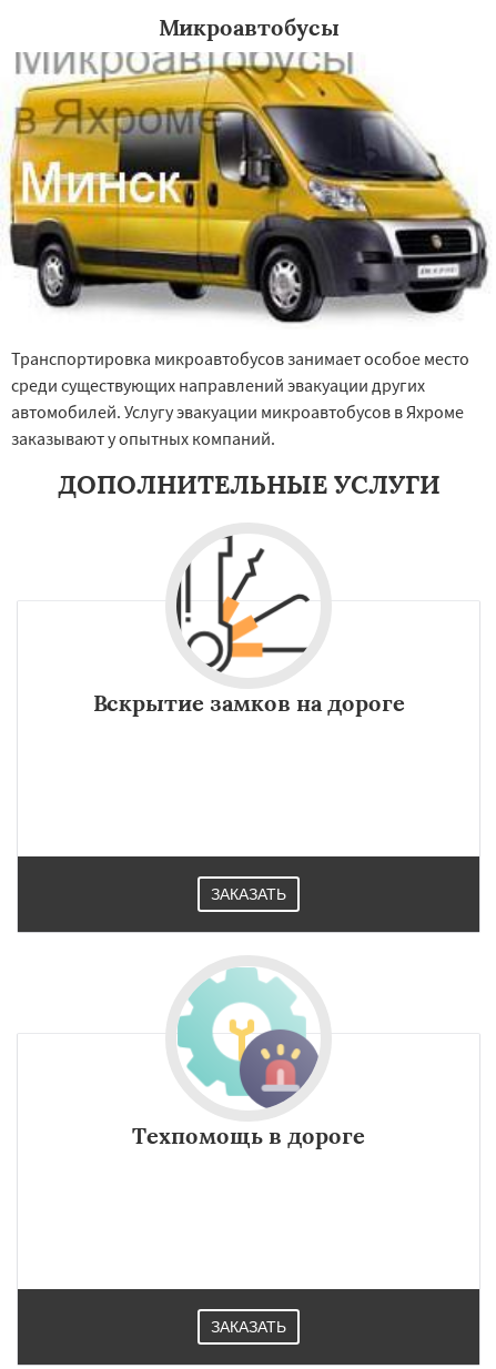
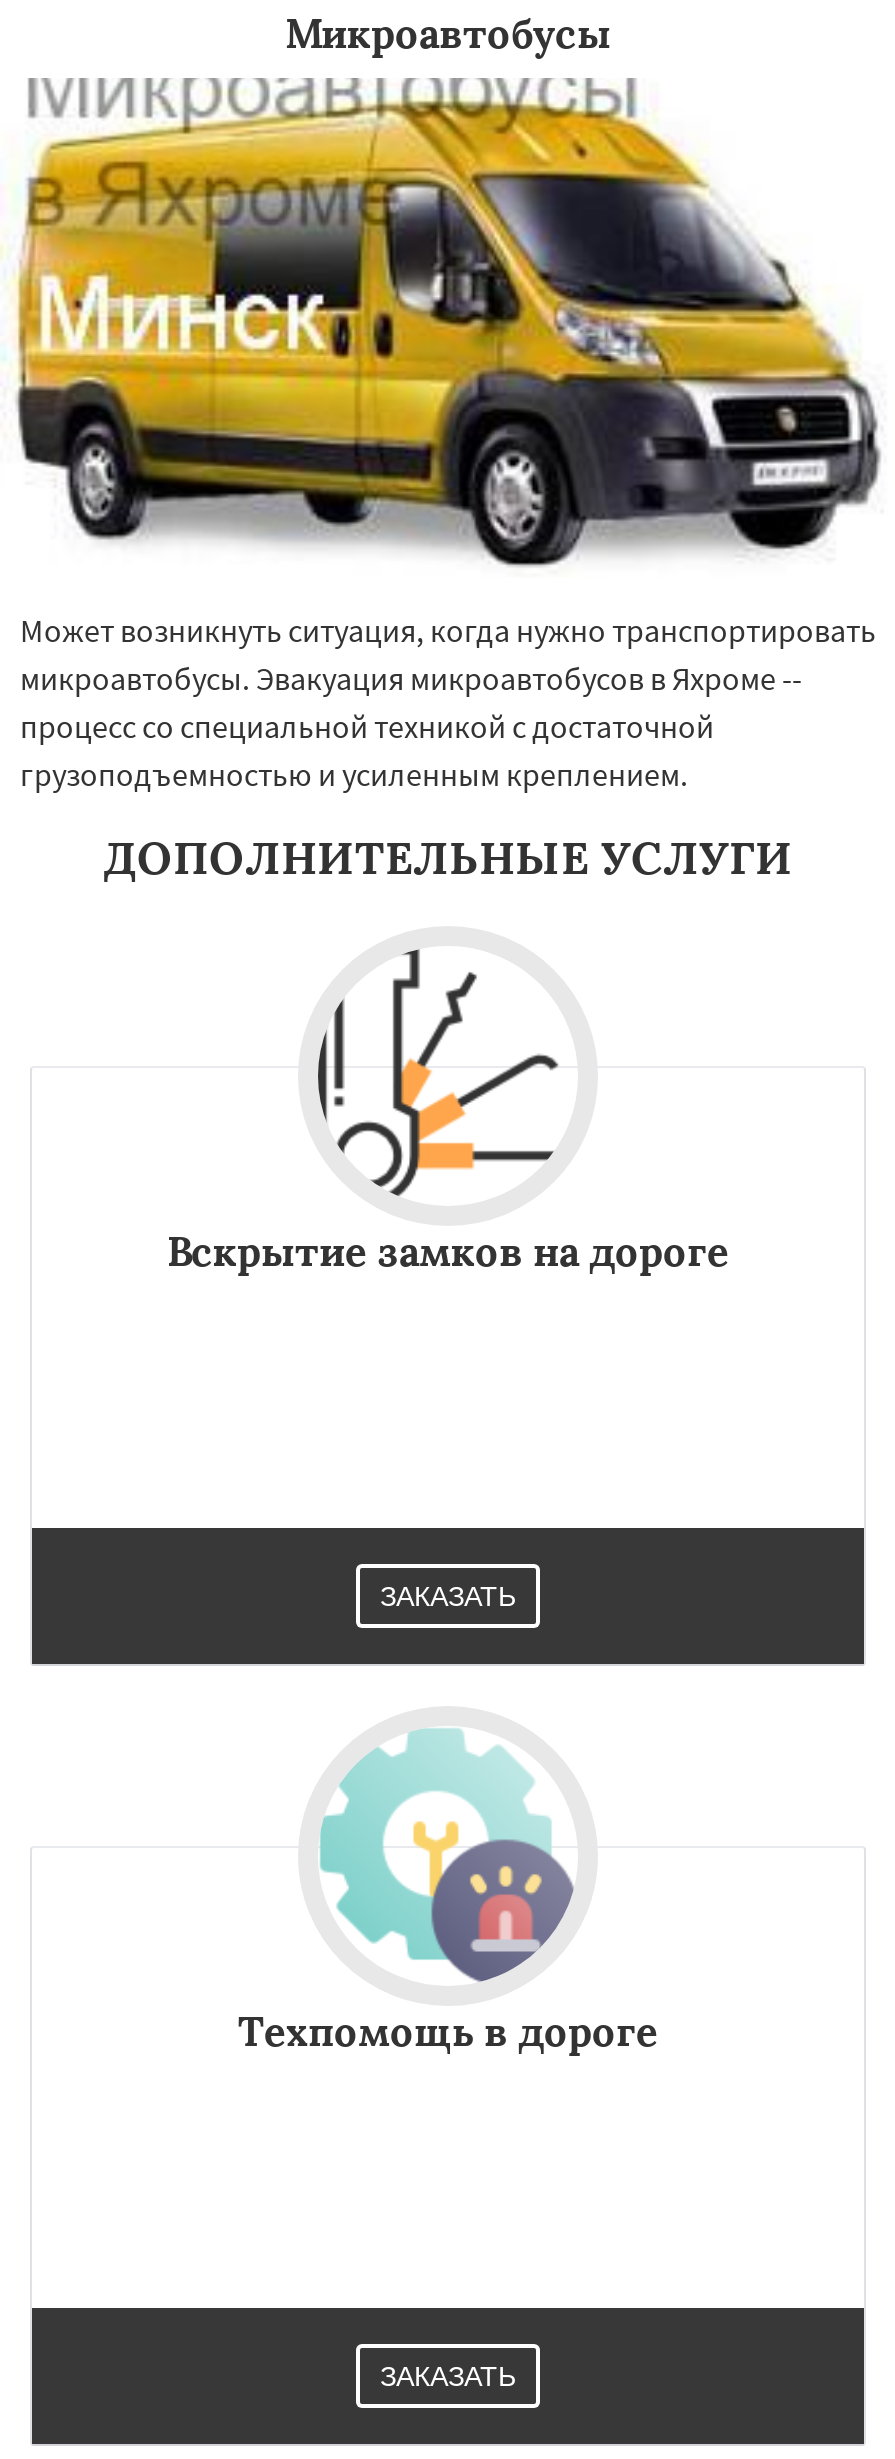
- Транспортировка микроавтобусов занимает особое место
- среди существующих направлений эвакуации других
- автомобилей. Услугу эвакуации микроавтобусов в Яхроме
- заказывают у опытных компаний.
+ Может возникнуть ситуация, когда нужно транспортировать
+ микроавтобусы. Эвакуация микроавтобусов в Яхроме --
+ процесс со специальной техникой с достаточной
+ грузоподъемностью и усиленным креплением.
